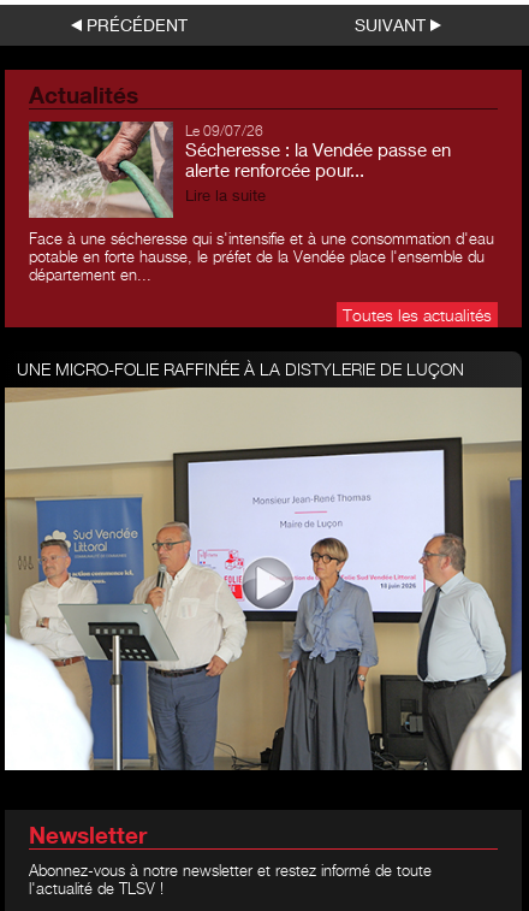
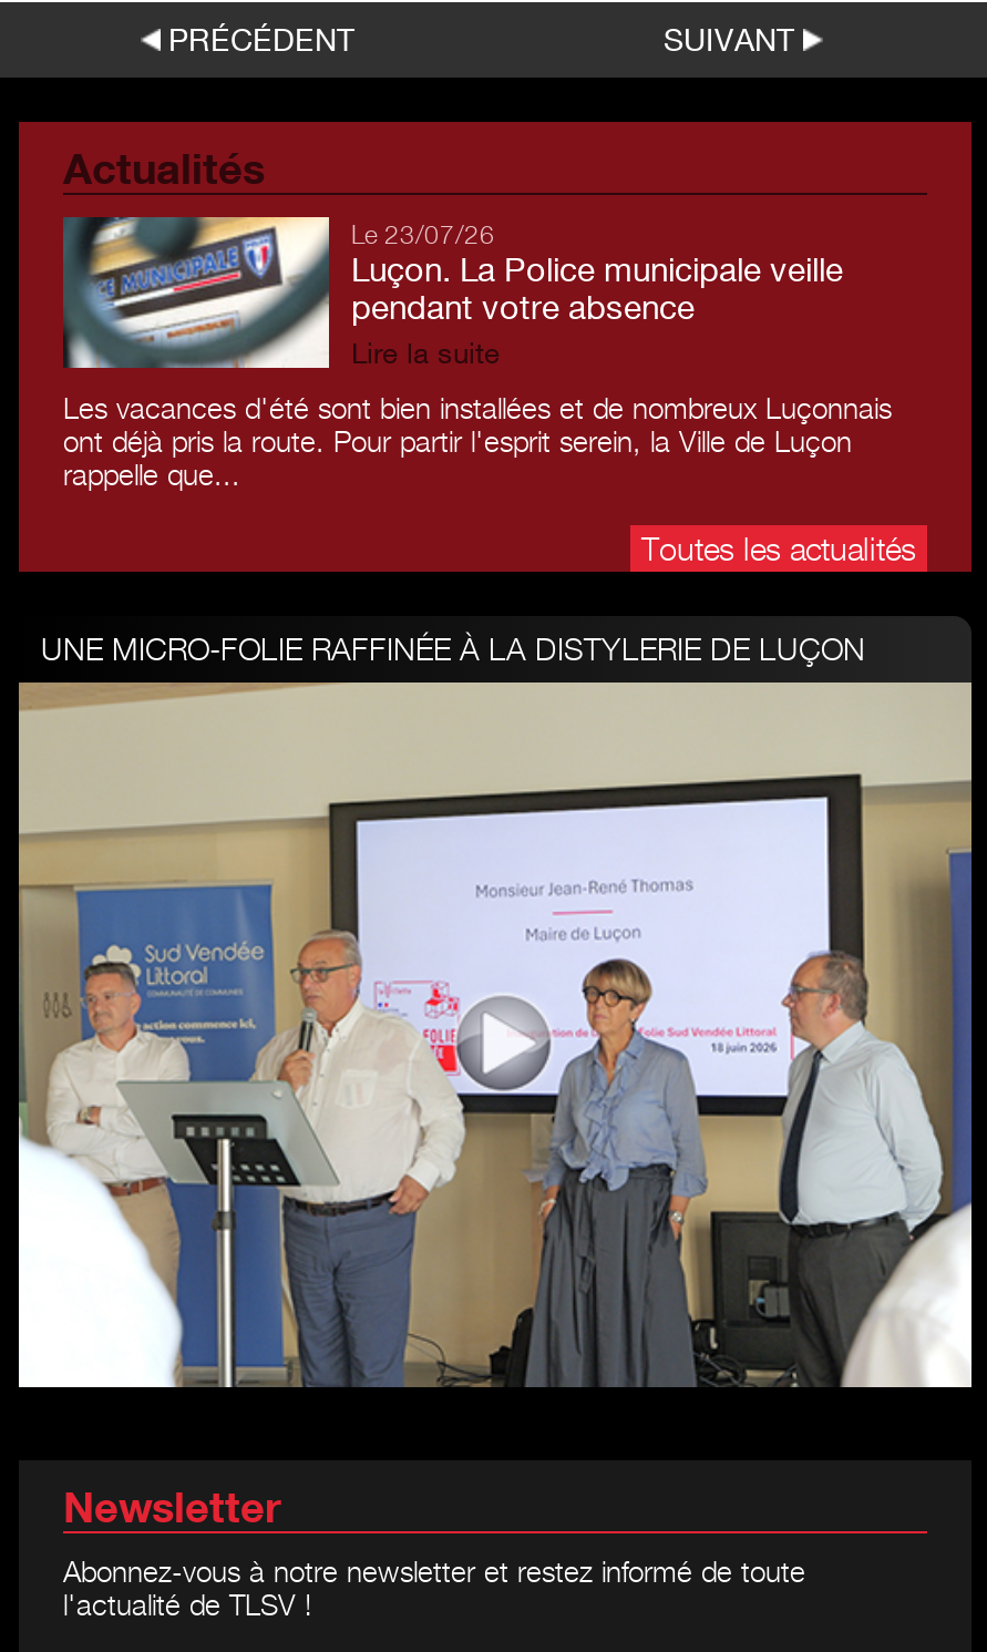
- [image]
- Le 09/07/26
- Sécheresse : la Vendée passe en
- alerte renforcée pour...
+ [image]
+ Le 23/07/26
+ Luçon. La Police municipale veille
+ pendant votre absence

- Face à une sécheresse qui s'intensifie et à une consommation d'eau
- potable en forte hausse, le préfet de la Vendée place l'ensemble du
- département en...
+ Les vacances d'été sont bien installées et de nombreux Luçonnais
+ ont déjà pris la route. Pour partir l'esprit serein, la Ville de Luçon
+ rappelle que...
